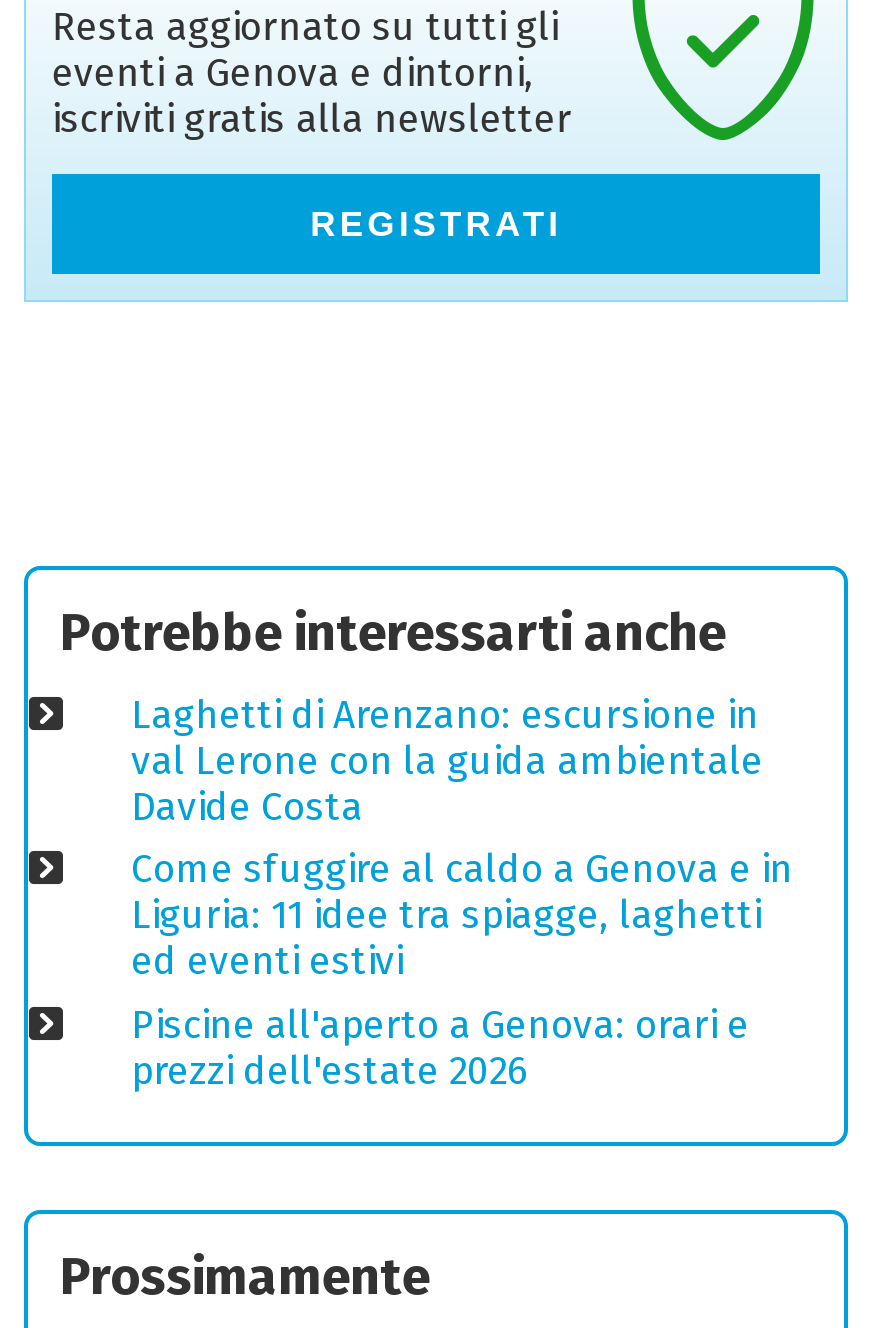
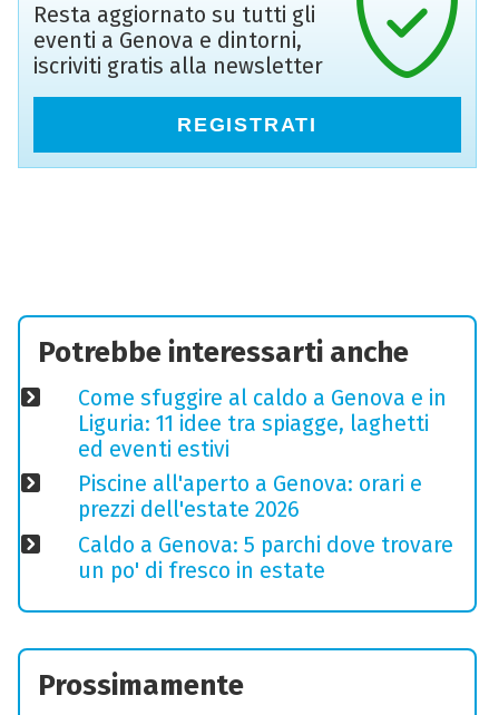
- Laghetti di Arenzano: escursione in
- val Lerone con la guida ambientale
- Davide Costa

moved up: Come sfuggire al caldo a Genova e in | Liguria: 11 idee tra spiagge, laghetti | ed eventi estivi | Piscine all'aperto a Genova: orari e | prezzi dell'estate 2026

+ Caldo a Genova: 5 parchi dove trovare
+ un po' di fresco in estate
